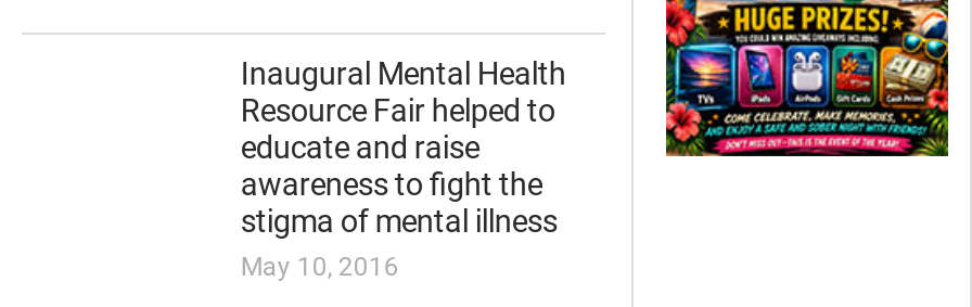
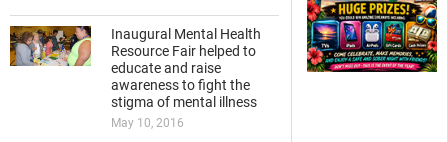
+ [image]
